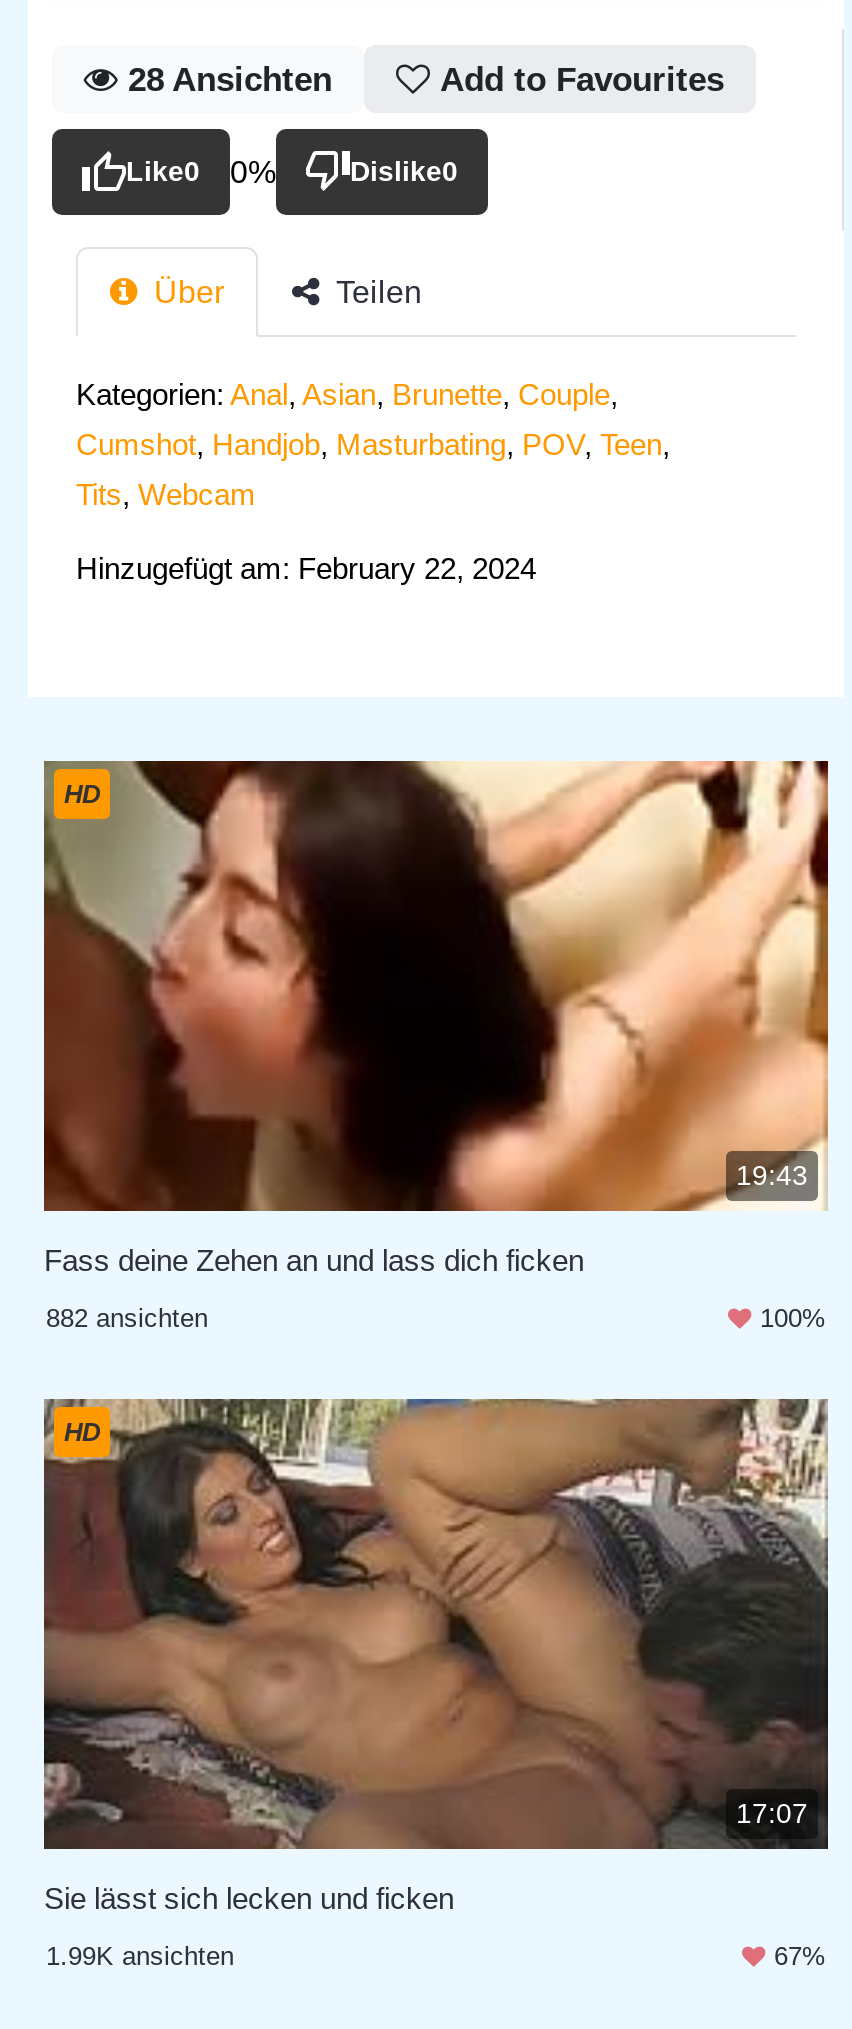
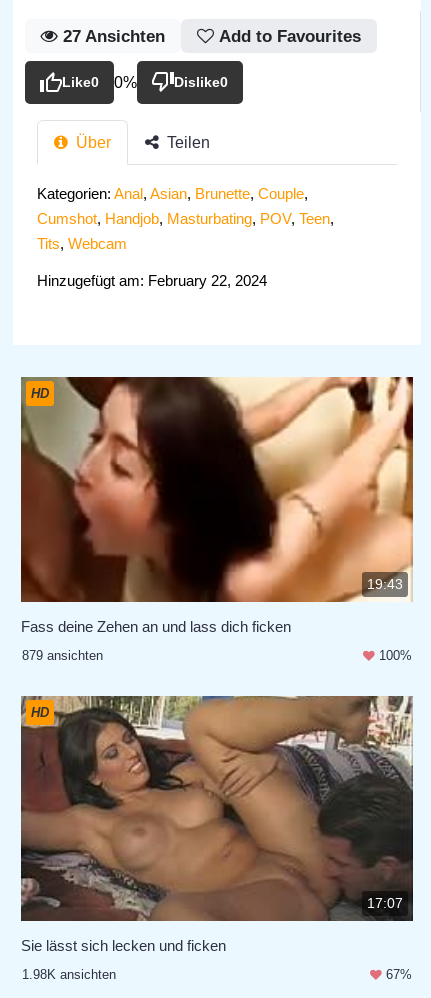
- 28 Ansichten
+ 27 Ansichten

- 882 ansichten
+ 879 ansichten

- 1.99K ansichten
+ 1.98K ansichten
